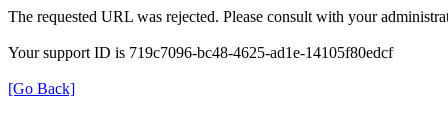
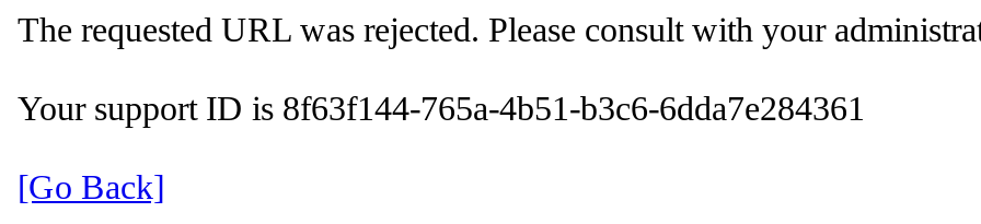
- Your support ID is 719c7096-bc48-4625-ad1e-14105f80edcf
+ Your support ID is 8f63f144-765a-4b51-b3c6-6dda7e284361
